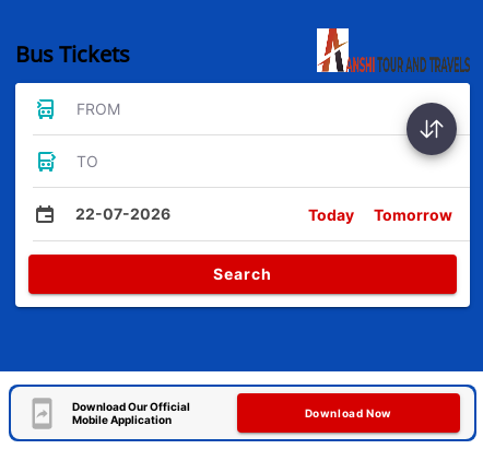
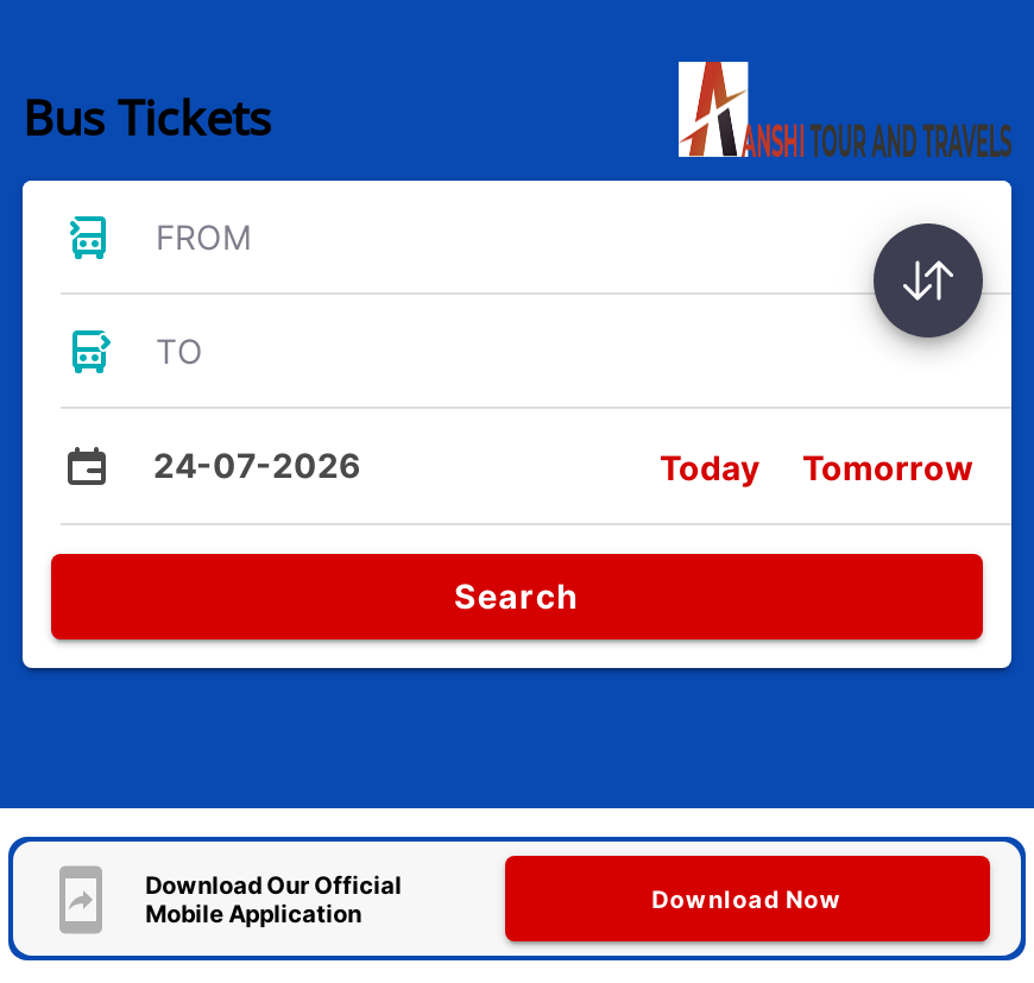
- 22-07-2026
+ 24-07-2026
